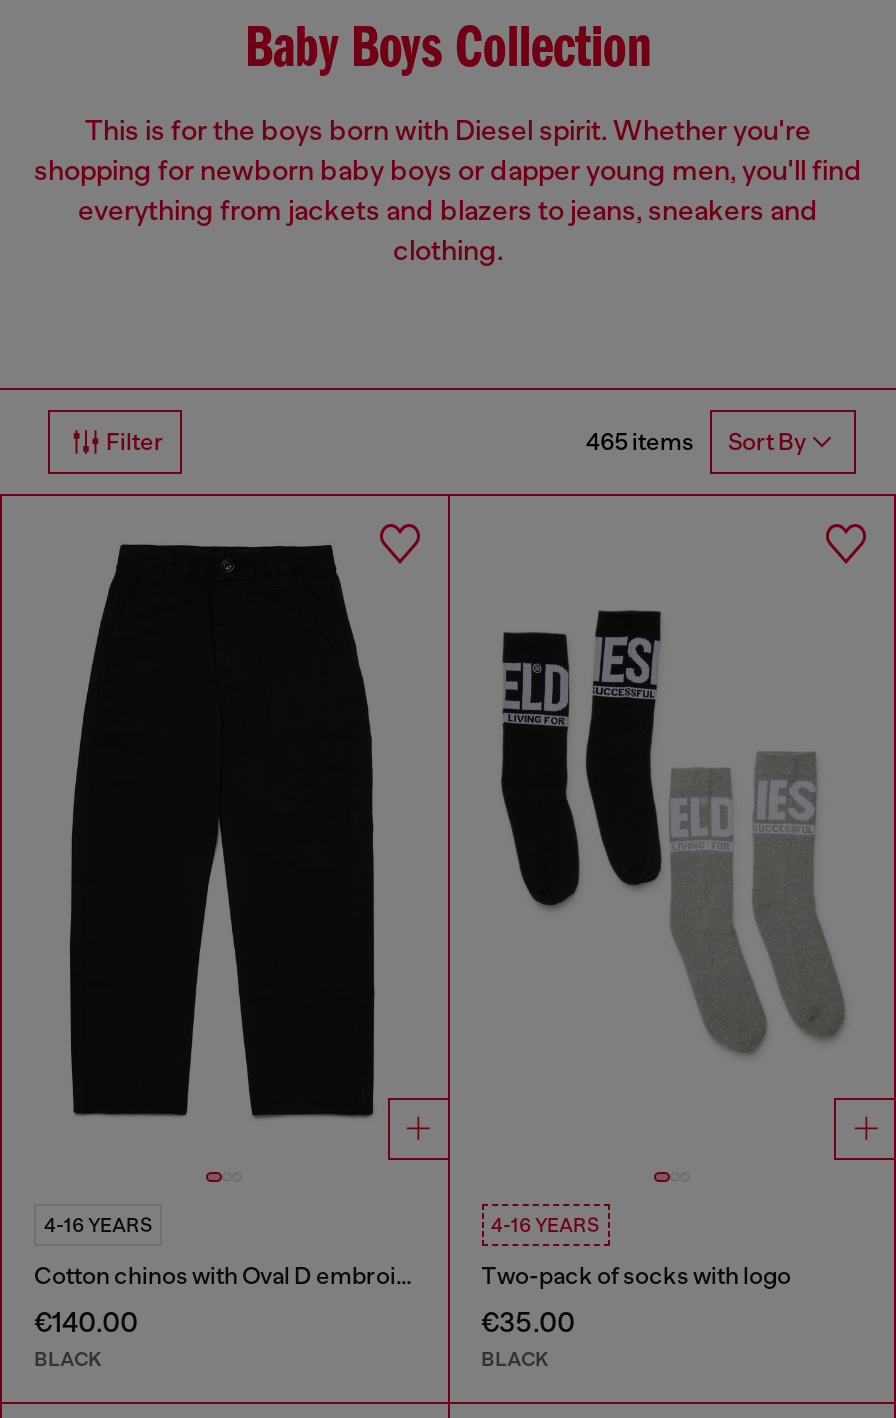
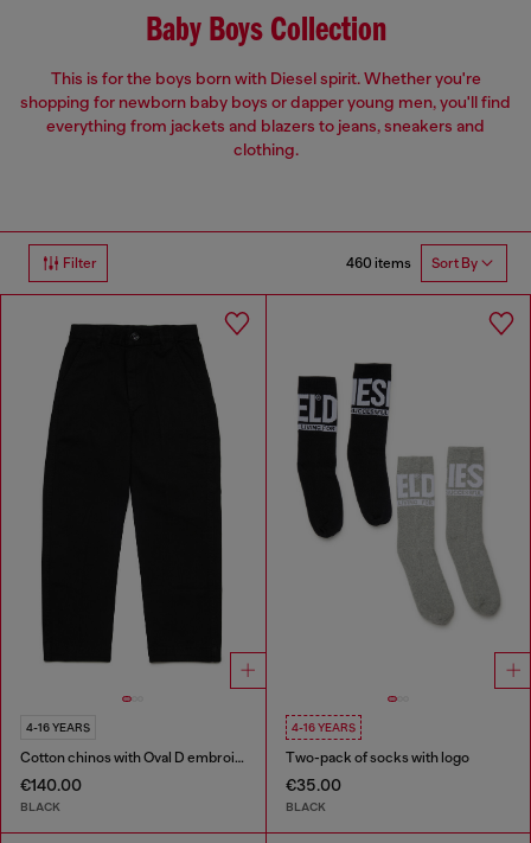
- 465 items Sort By
+ 460 items Sort By
